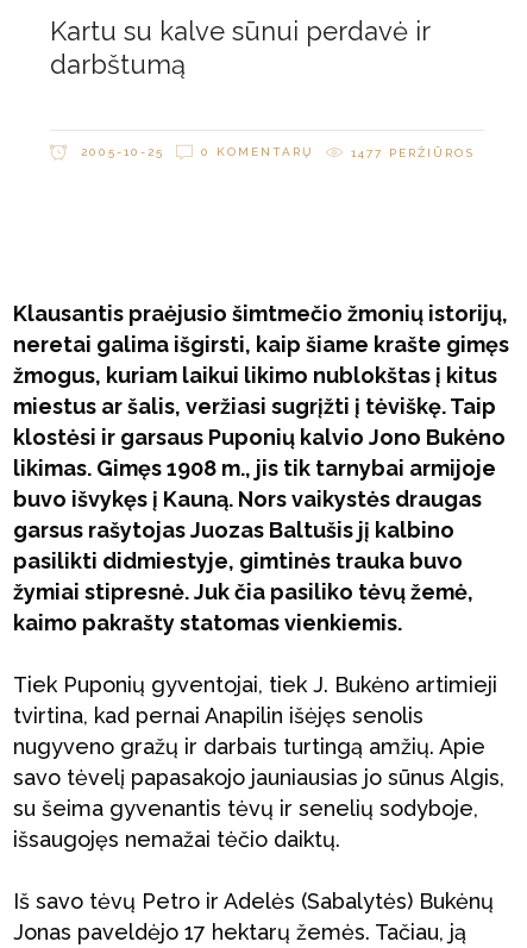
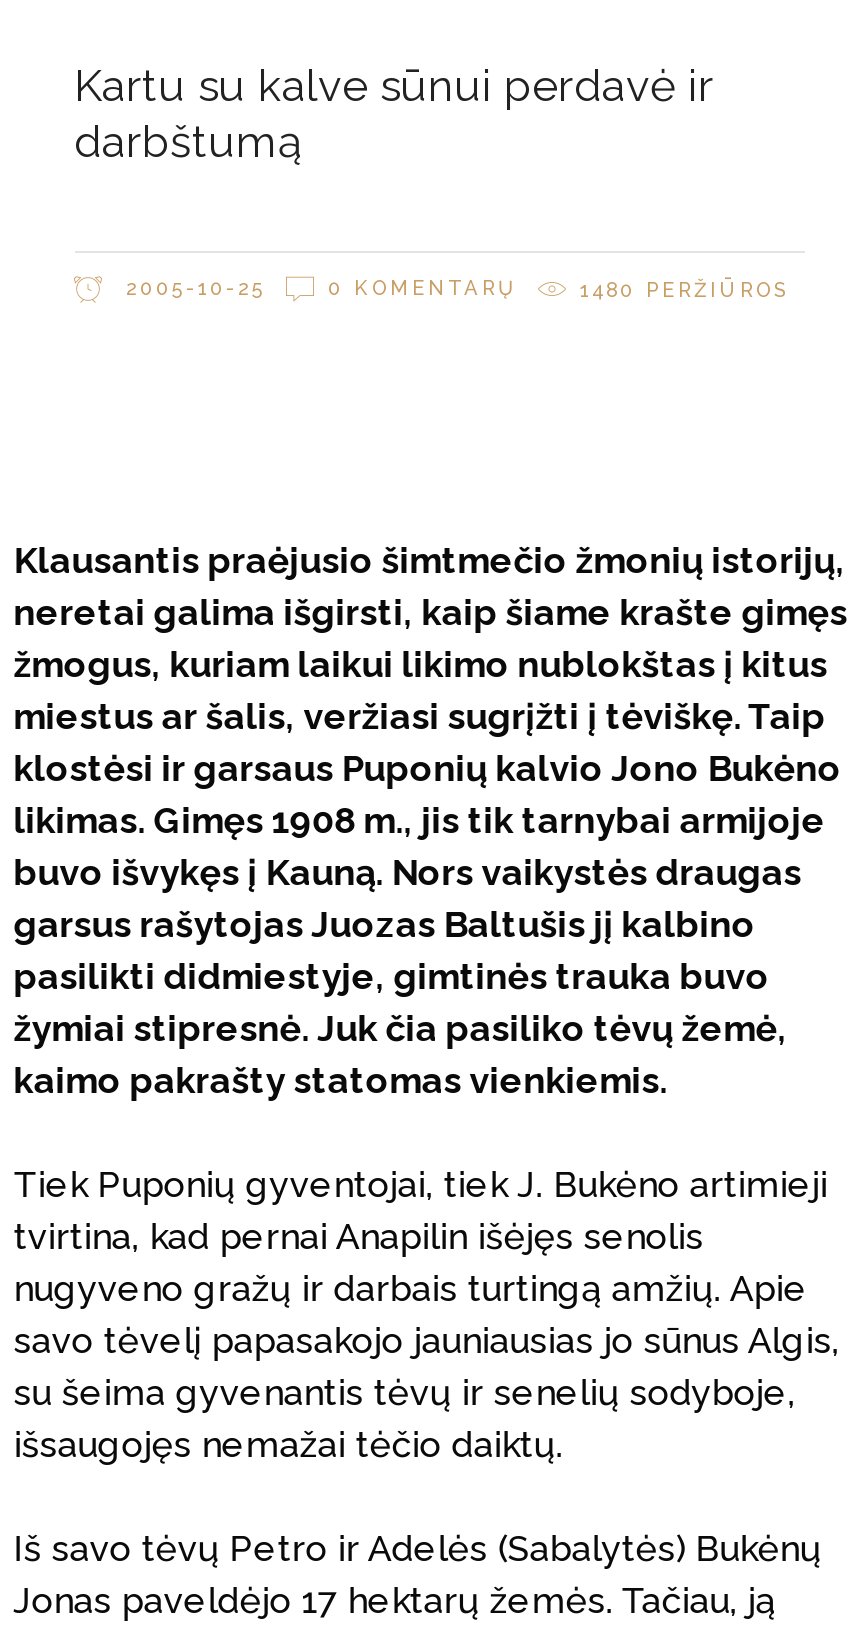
- 1477 PERŽIŪROS
+ 1480 PERŽIŪROS
